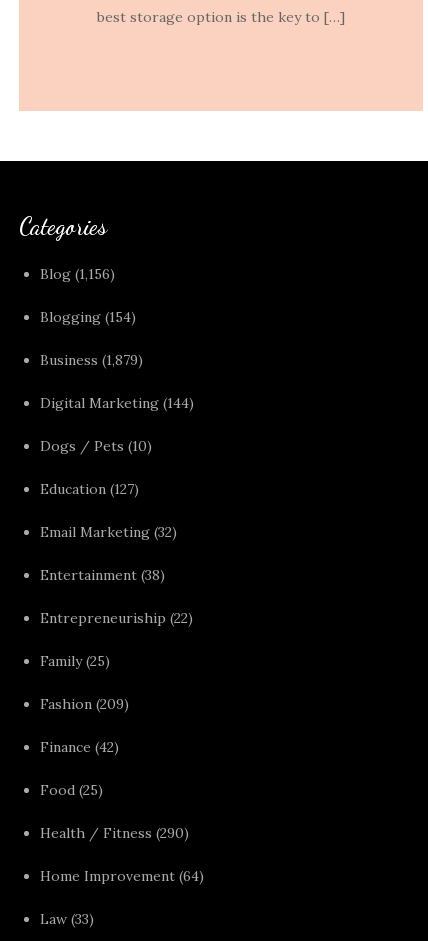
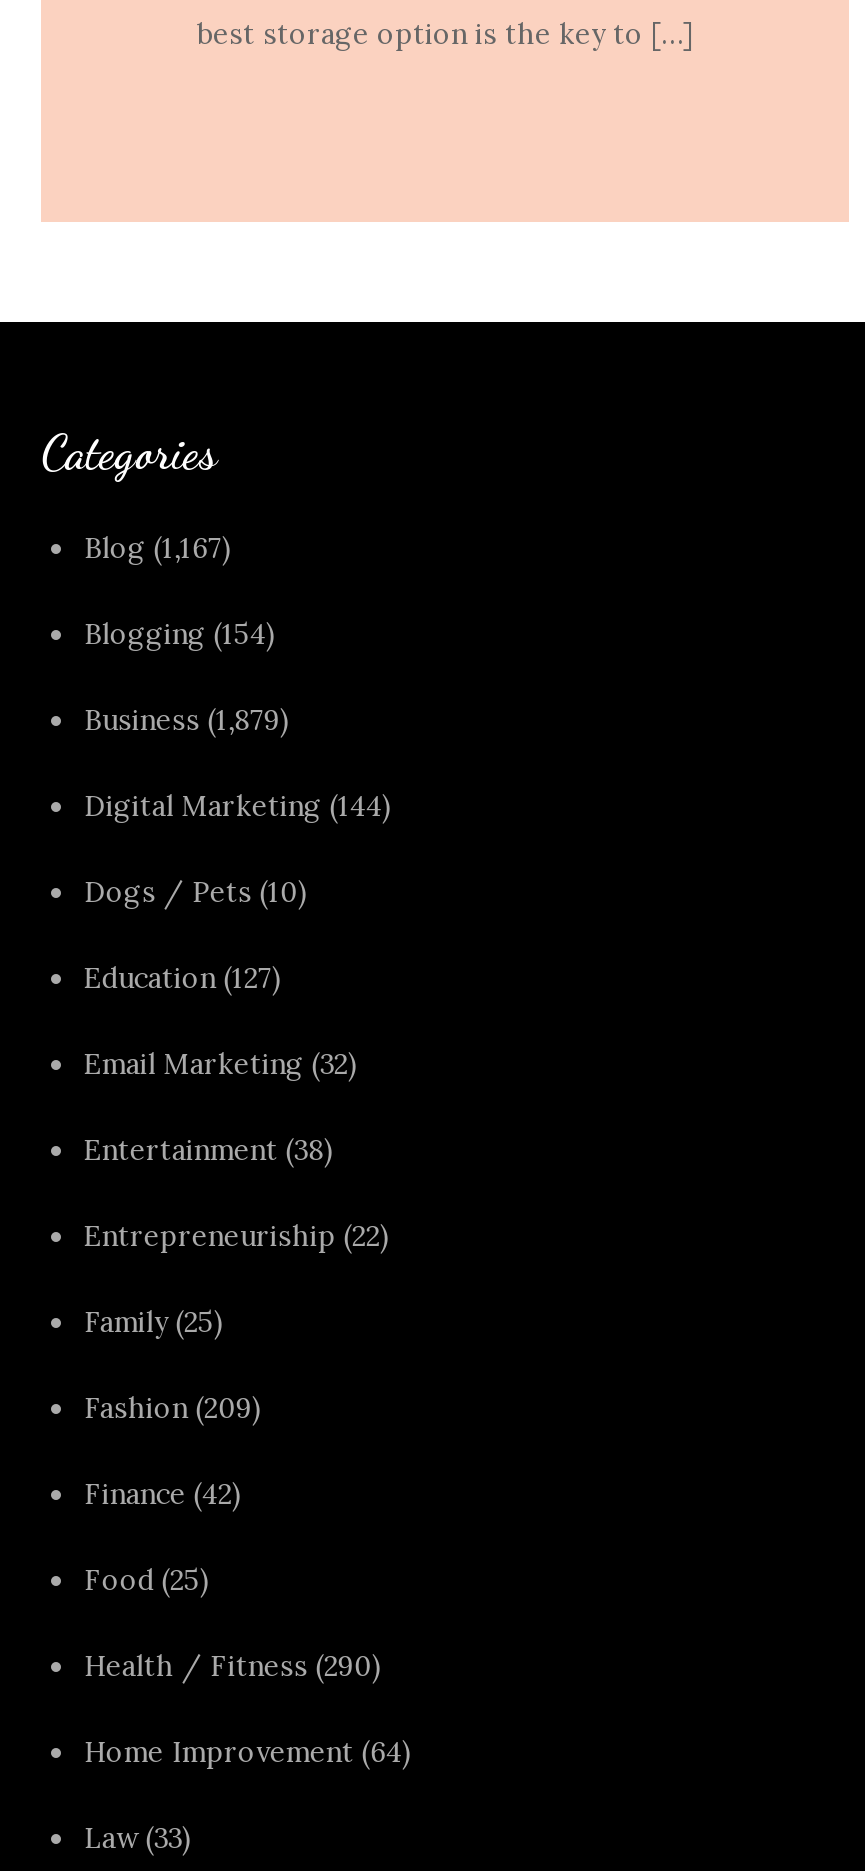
- Blog (1,156)
+ Blog (1,167)
